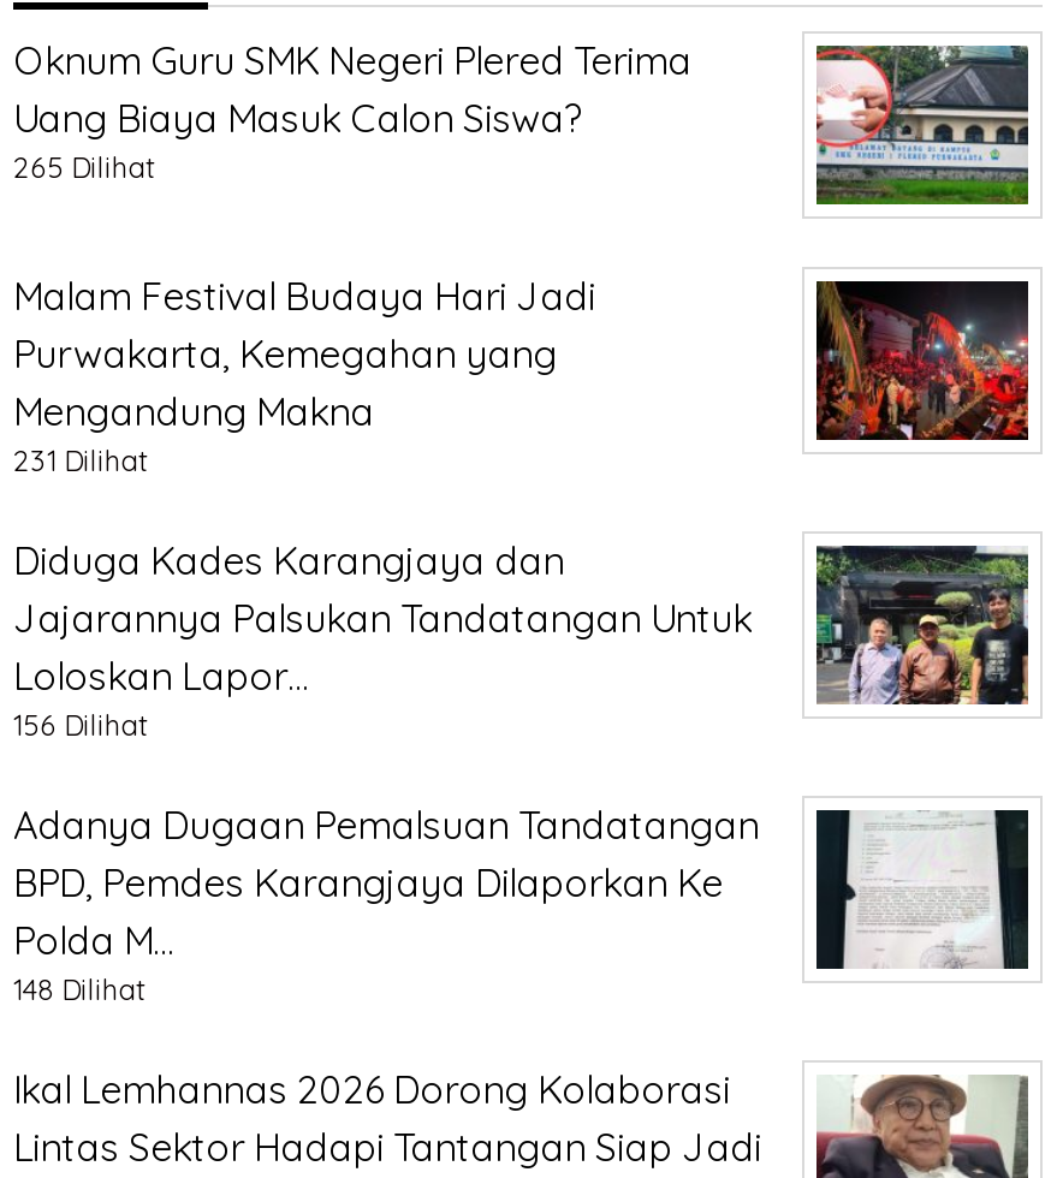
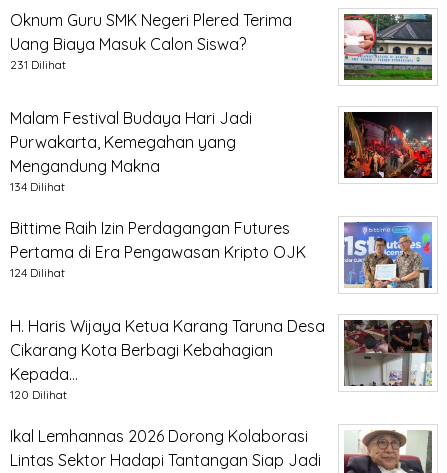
- 265 Dilihat
+ 231 Dilihat

- 231 Dilihat
+ 134 Dilihat

- [image]
- Diduga Kades Karangjaya dan
- Jajarannya Palsukan Tandatangan Untuk
- Loloskan Lapor…
- 156 Dilihat
+ [image]
+ Bittime Raih Izin Perdagangan Futures
+ Pertama di Era Pengawasan Kripto OJK
+ 124 Dilihat

- [image]
- Adanya Dugaan Pemalsuan Tandatangan
- BPD, Pemdes Karangjaya Dilaporkan Ke
- Polda M…
- 148 Dilihat
+ [image]
+ H. Haris Wijaya Ketua Karang Taruna Desa
+ Cikarang Kota Berbagi Kebahagian
+ Kepada…
+ 120 Dilihat
